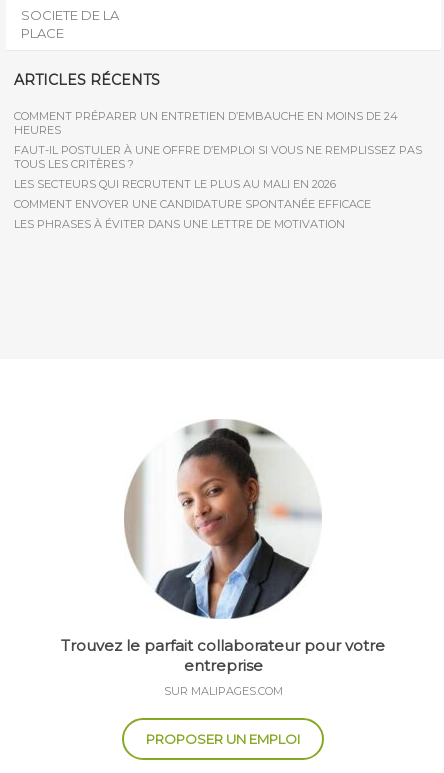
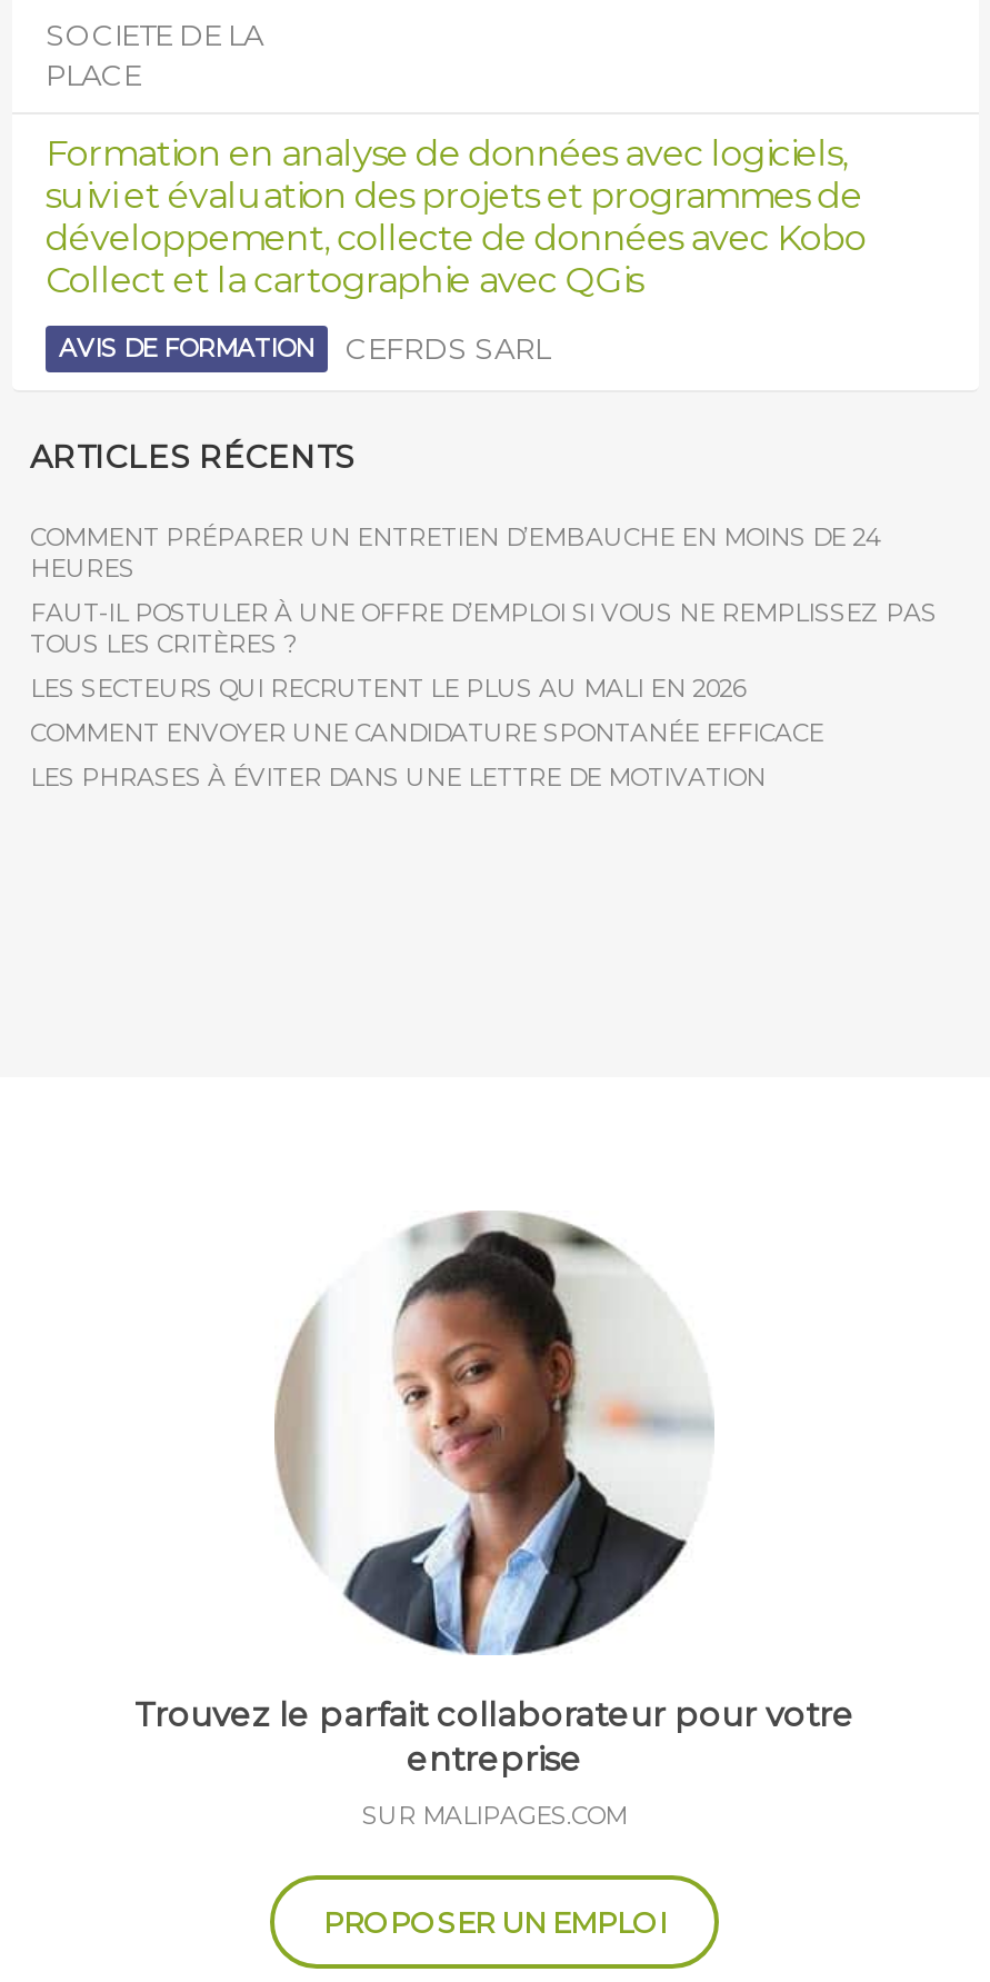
+ Formation en analyse de données avec logiciels,
+ suivi et évaluation des projets et programmes de
+ développement, collecte de données avec Kobo
+ Collect et la cartographie avec QGis
+ AVIS DE FORMATION
+ CEFRDS SARL
